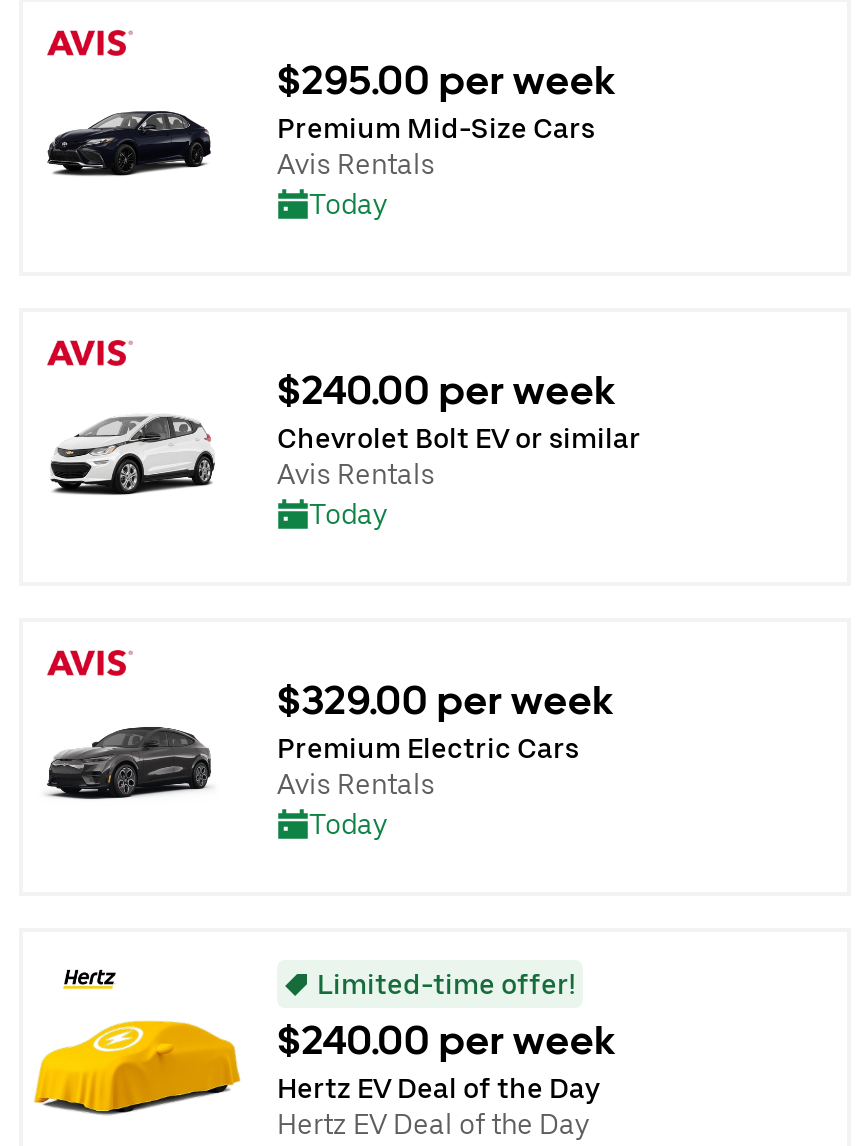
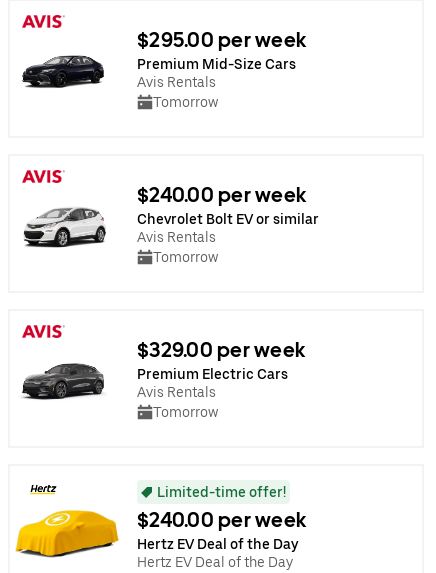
- Today
+ Tomorrow

- Today
+ Tomorrow

- Today
+ Tomorrow
